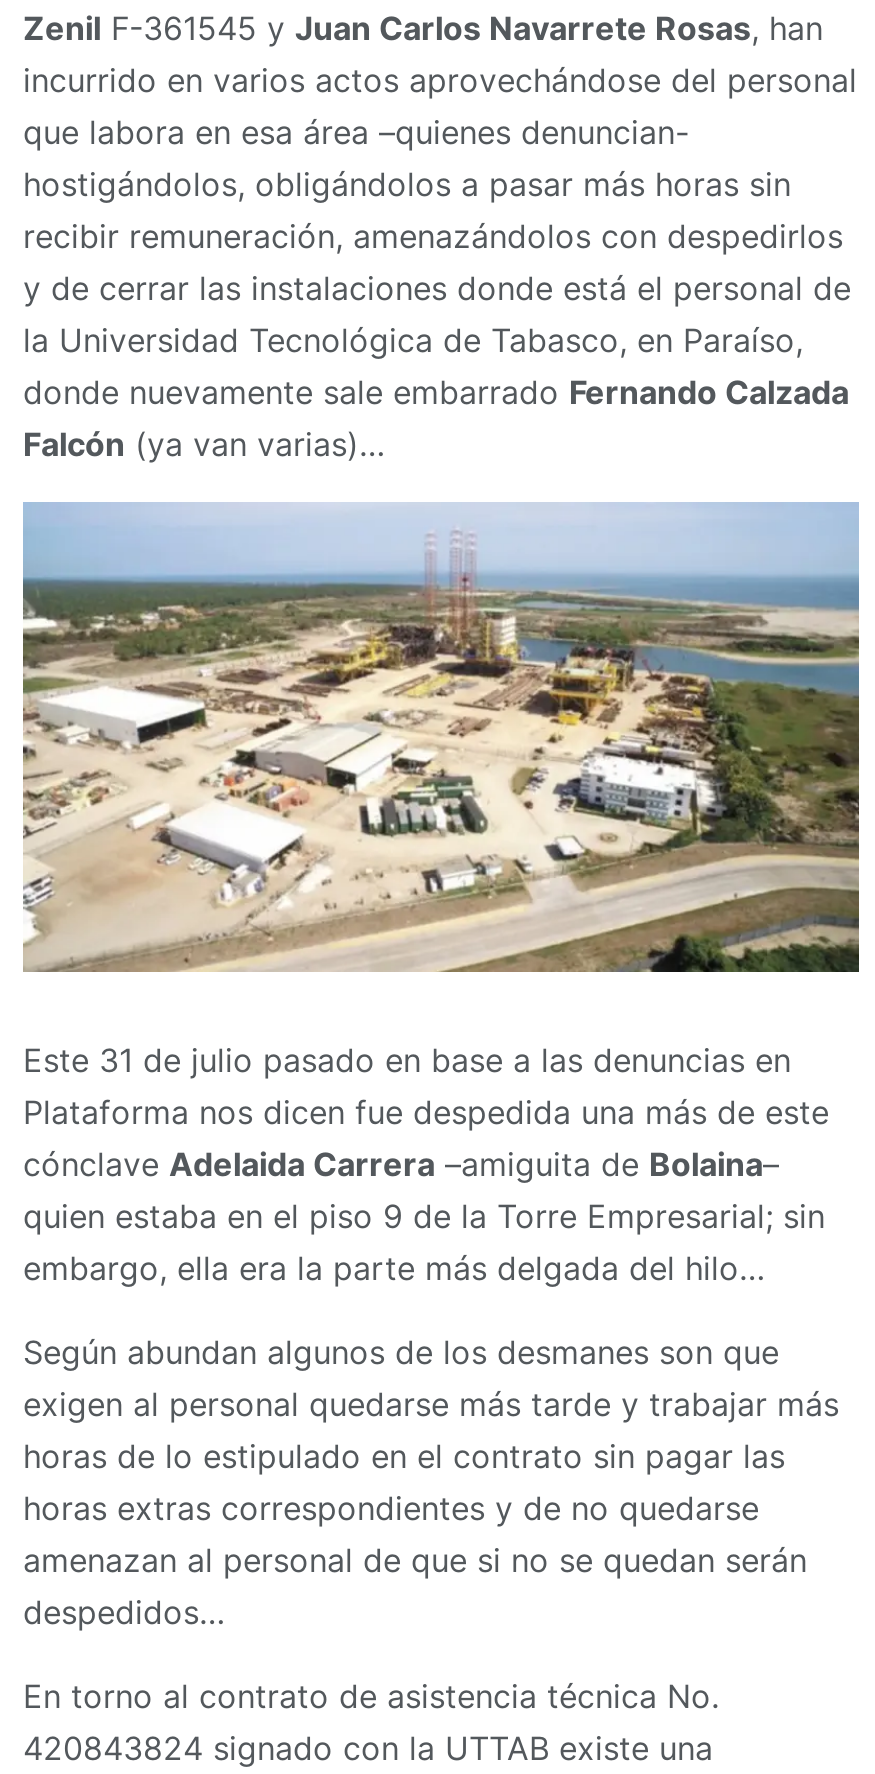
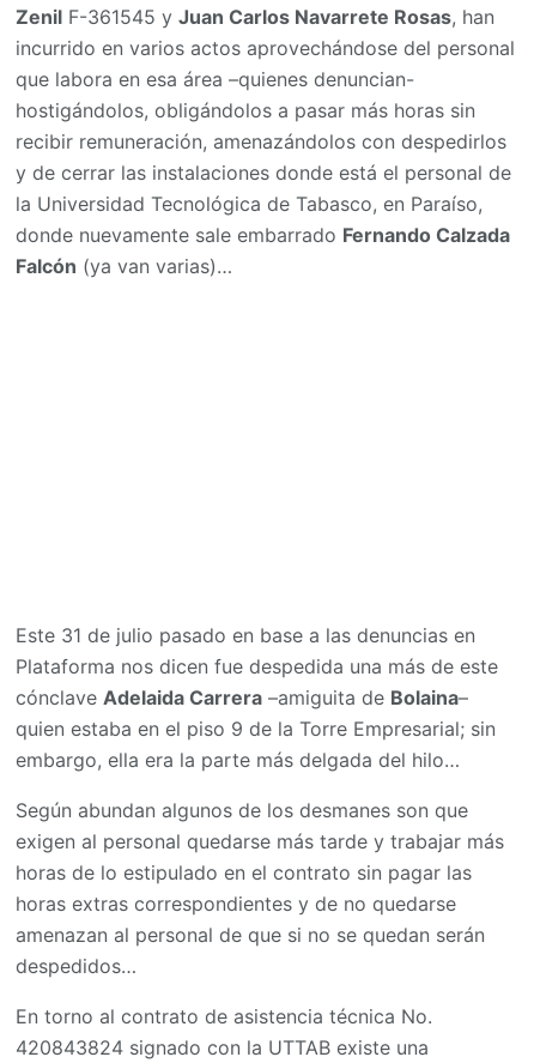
- [image]
